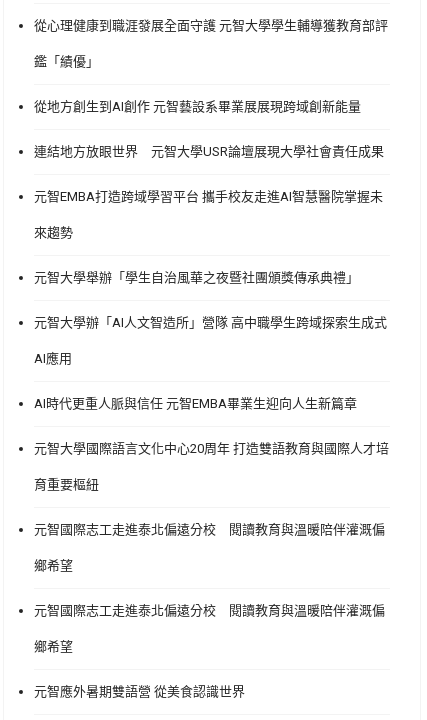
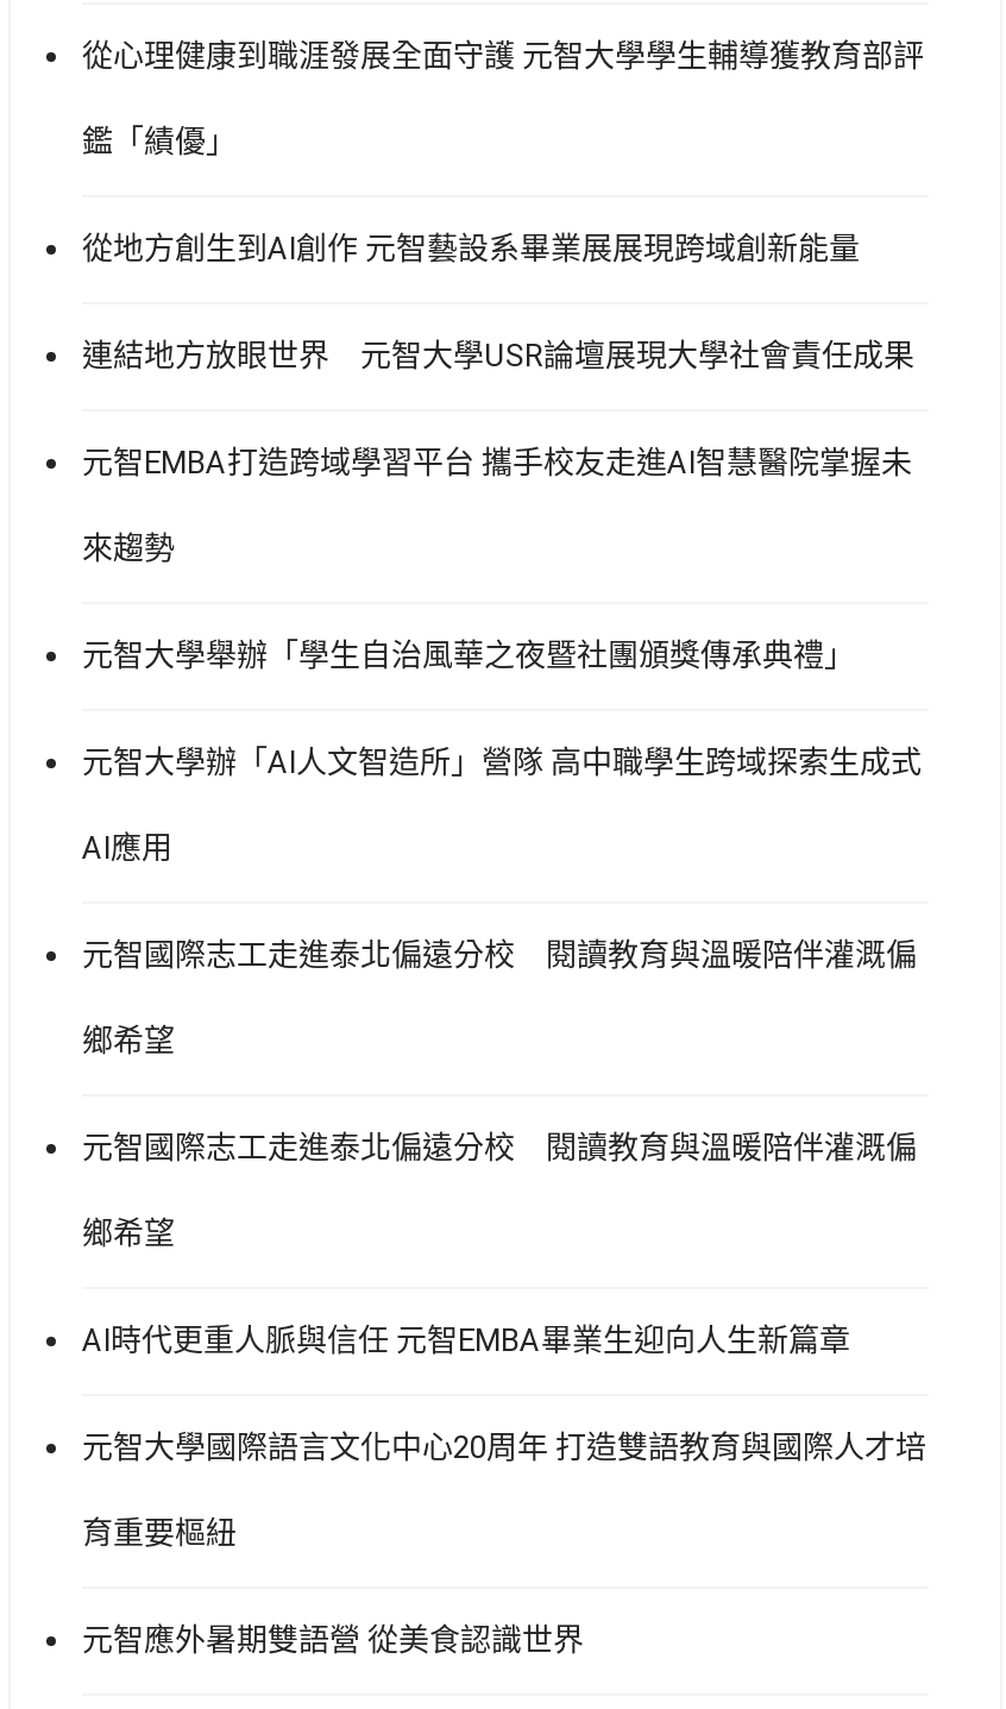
moved down: AI時代更重人脈與信任 元智EMBA畢業生迎向人生新篇章 | 元智大學國際語言文化中心20周年 打造雙語教育與國際人才培 | 育重要樞紐

moved up: 元智國際志工走進泰北偏遠分校 閱讀教育與溫暖陪伴灌溉偏 | 鄉希望 | 元智國際志工走進泰北偏遠分校 閱讀教育與溫暖陪伴灌溉偏 | 鄉希望
